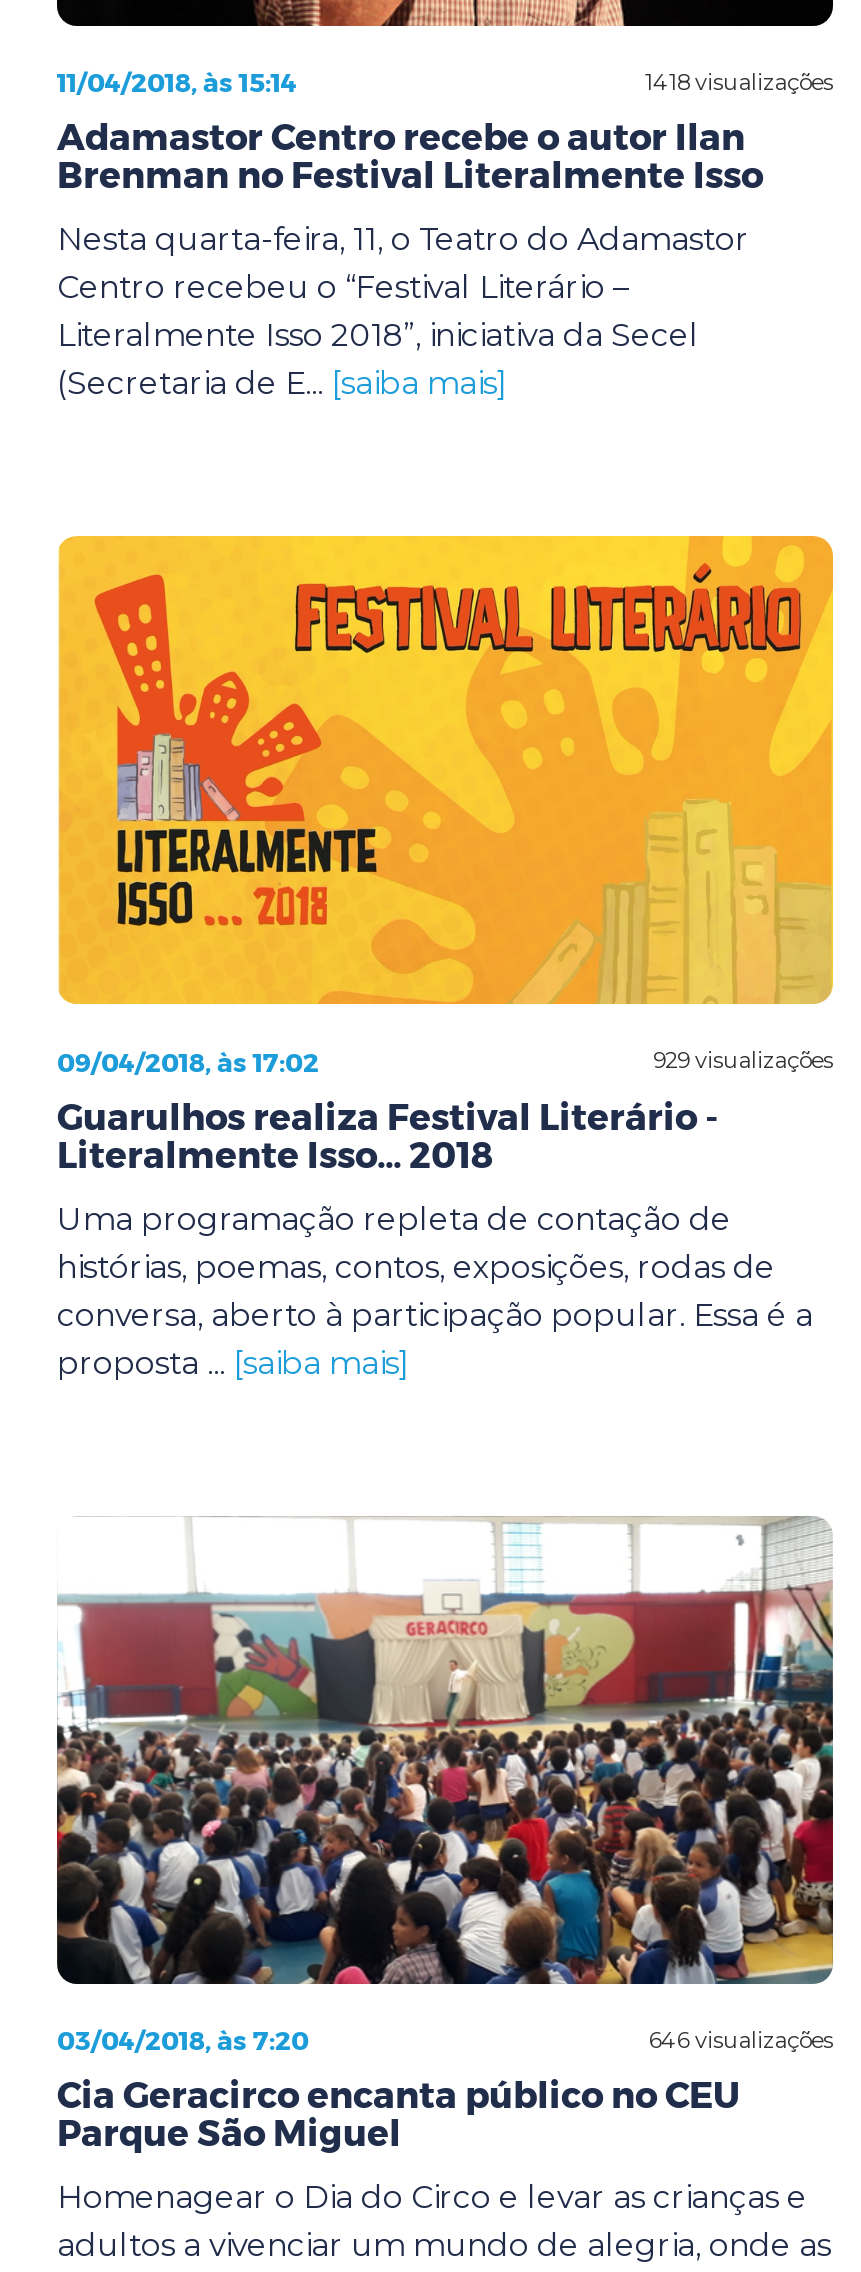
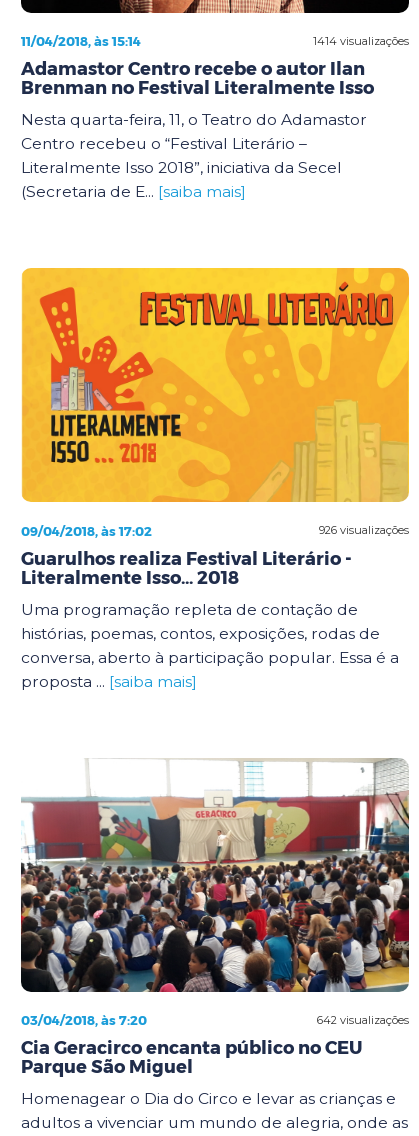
- 1418 visualizações
+ 1414 visualizações

- 929 visualizações
+ 926 visualizações

- 646 visualizações
+ 642 visualizações
